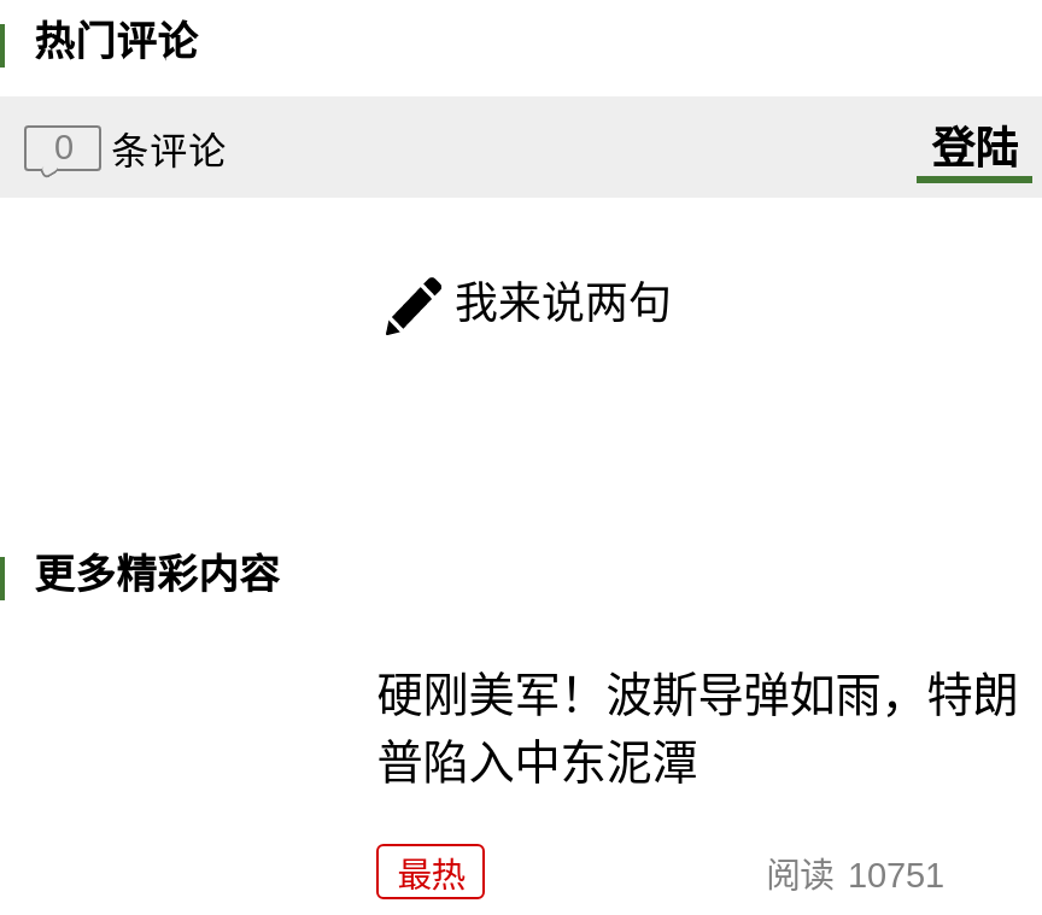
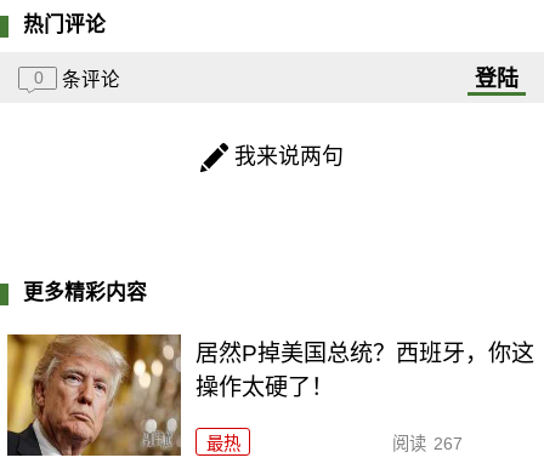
+ [image]

- 硬刚美军！波斯导弹如雨，特朗
- 普陷入中东泥潭
+ 居然P掉美国总统？西班牙，你这
+ 操作太硬了！

- 阅读 10751
+ 阅读 267
